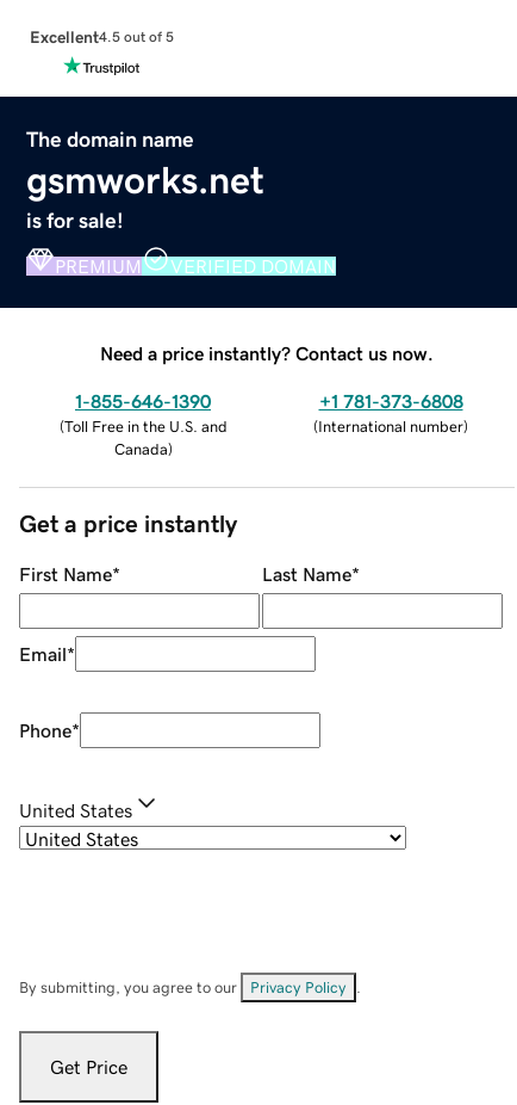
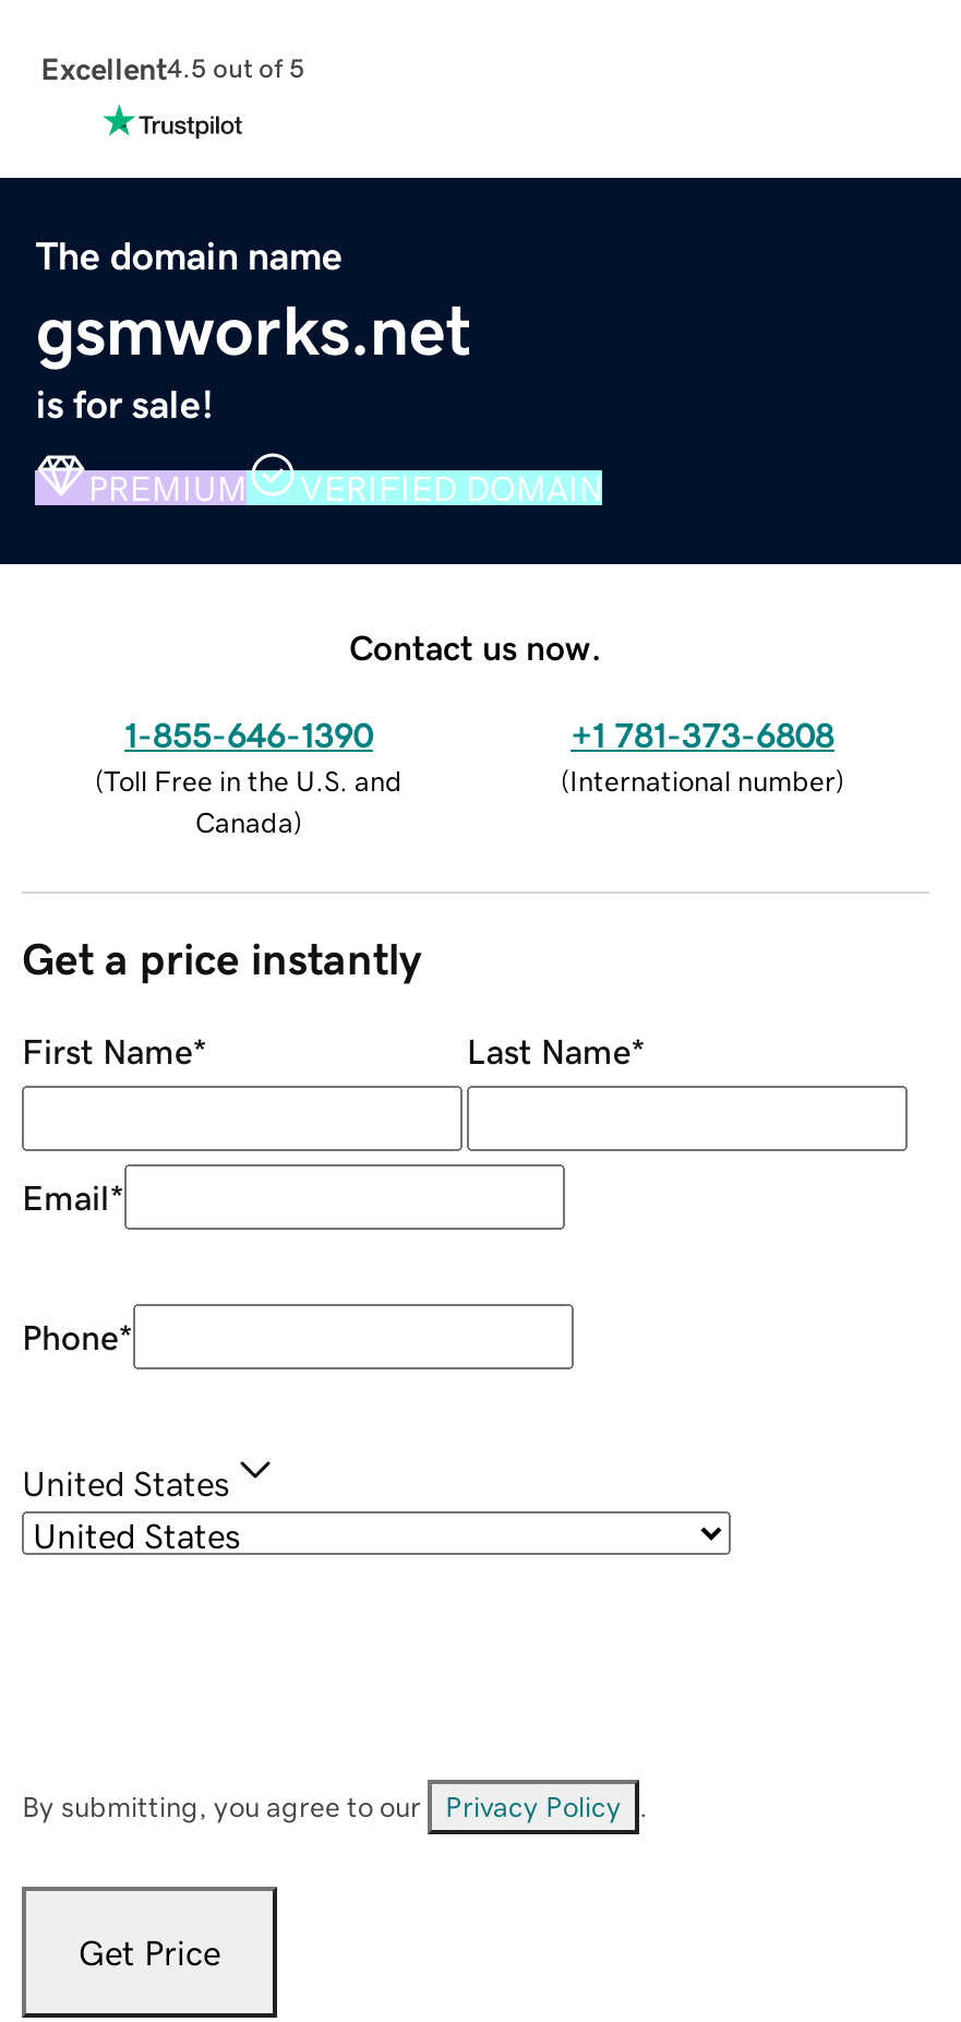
- Need a price instantly? Contact us now.
+ Contact us now.
